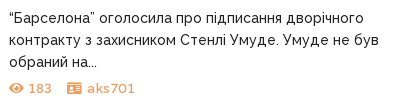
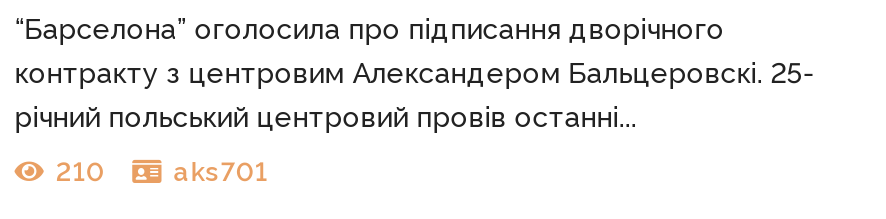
- контракту з захисником Стенлі Умуде. Умуде не був
- обраний на...
+ контракту з центровим Александером Бальцеровскі. 25-
+ річний польський центровий провів останні...

- 183
+ 210
